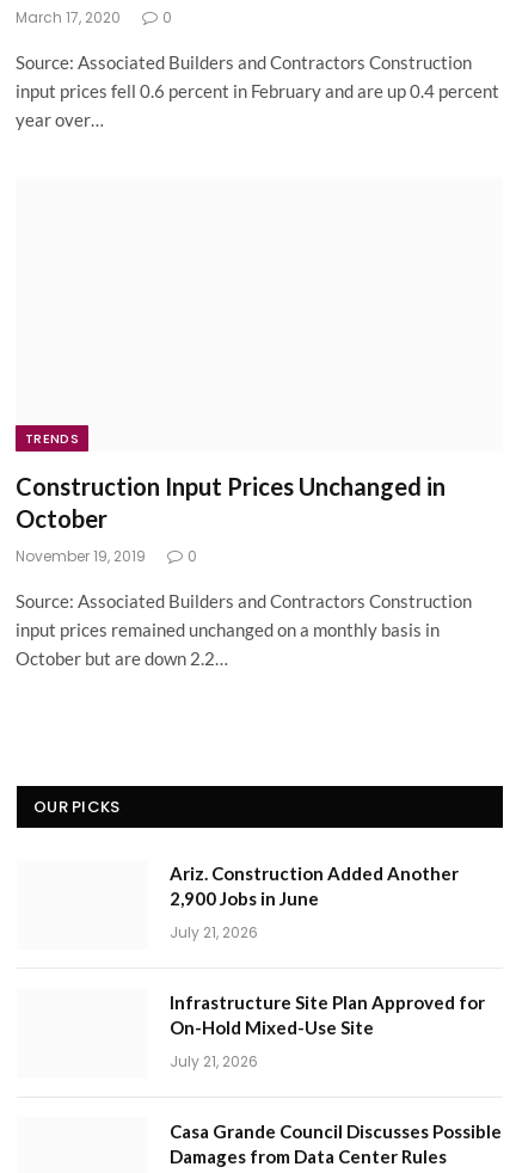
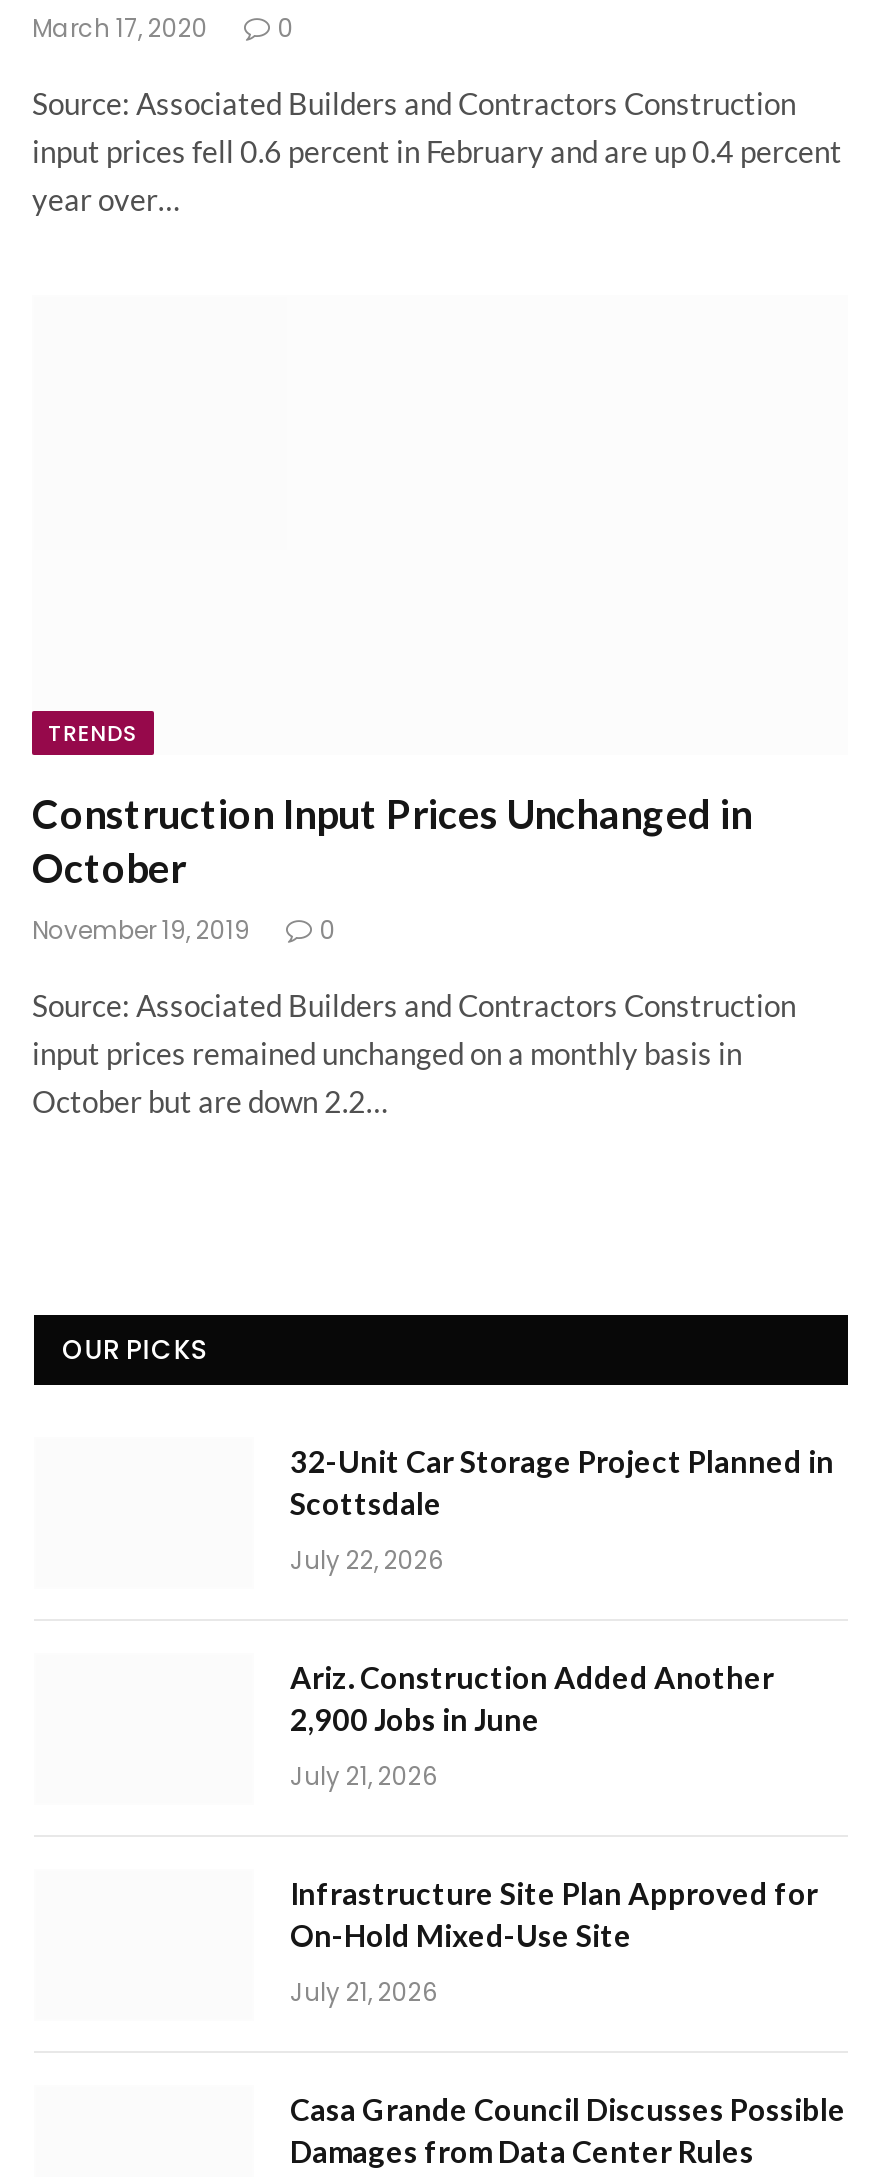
+ 32-Unit Car Storage Project Planned in
+ Scottsdale
+ July 22, 2026
